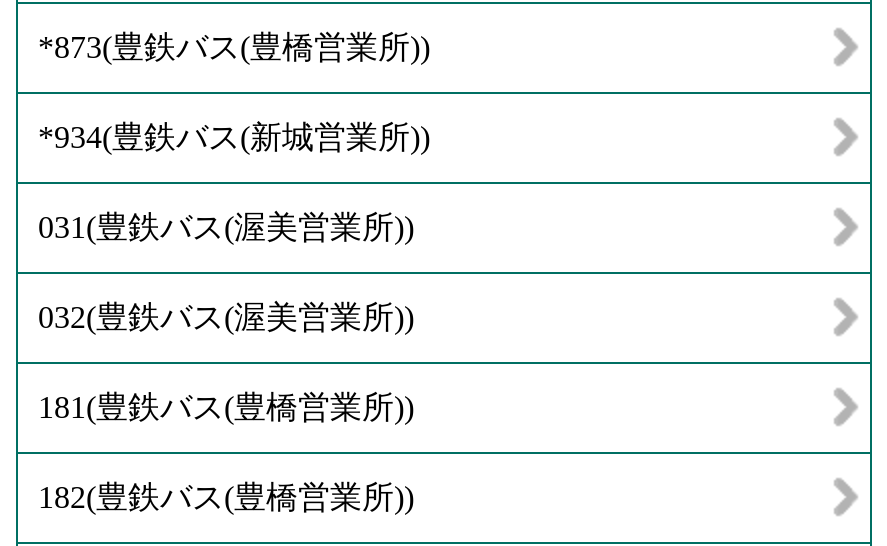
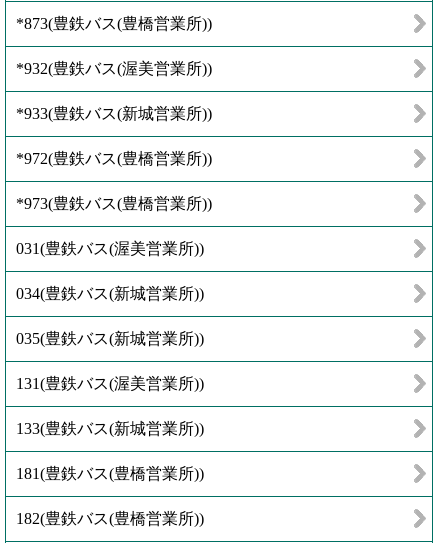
- *934(豊鉄バス(新城営業所))
+ *932(豊鉄バス(渥美営業所))
+ *933(豊鉄バス(新城営業所))
+ *972(豊鉄バス(豊橋営業所))
+ *973(豊鉄バス(豊橋営業所))

- 032(豊鉄バス(渥美営業所))
+ 034(豊鉄バス(新城営業所))
+ 035(豊鉄バス(新城営業所))
+ 131 (豊鉄バス(渥美営業所))
+ 133(豊鉄バス(新城営業所))
